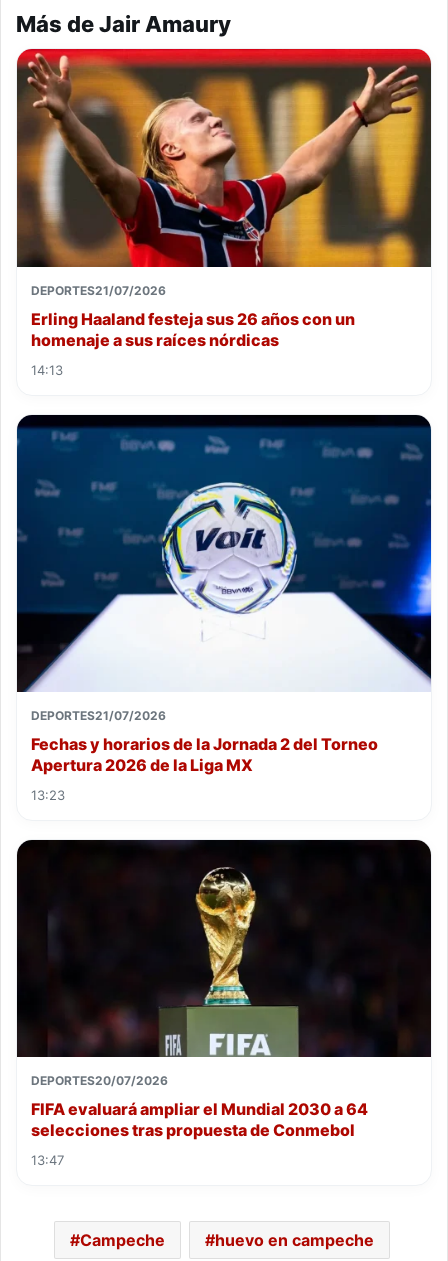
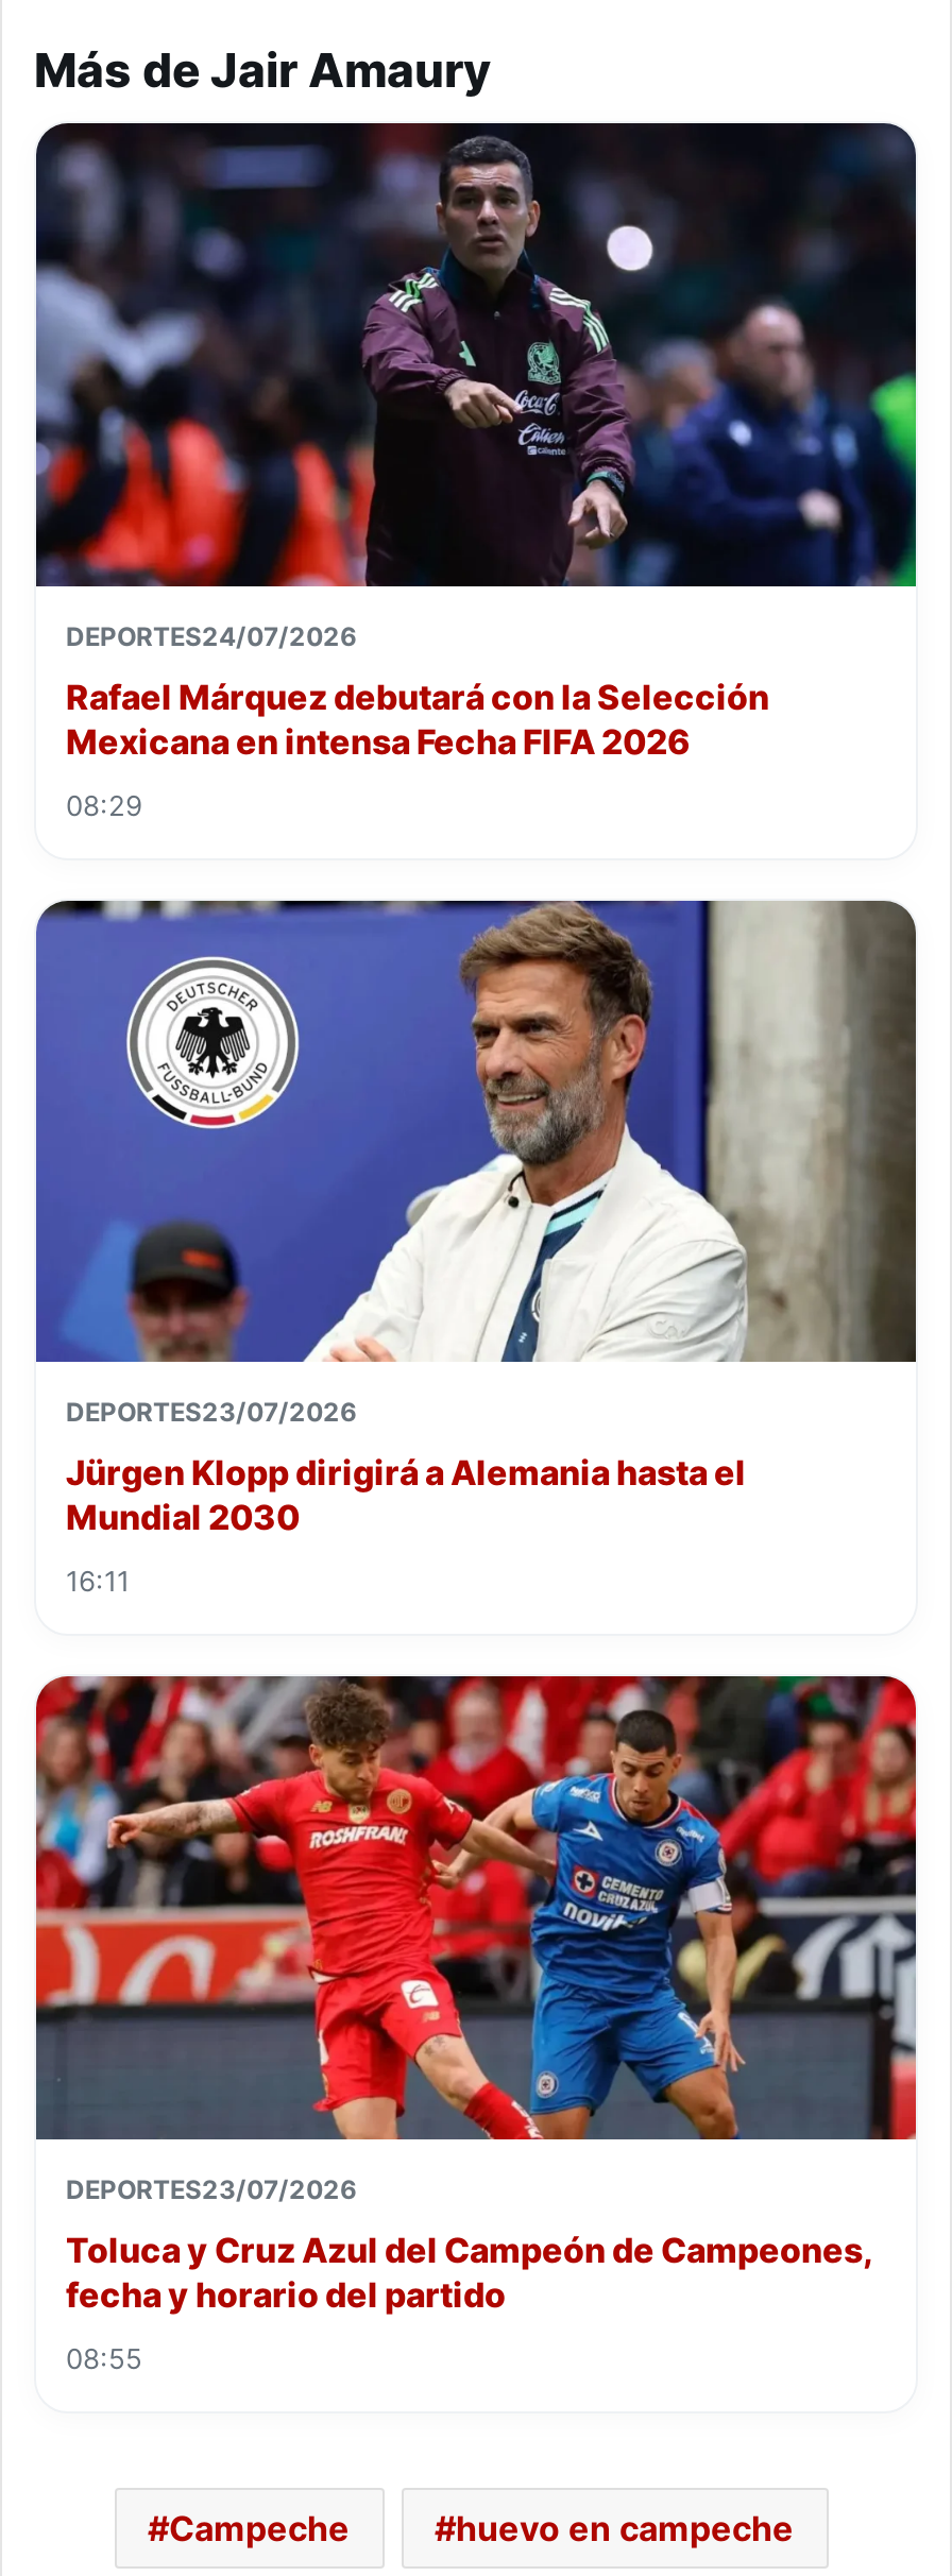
- [image]
- DEPORTES21/07/2026
+ [image]
+ DEPORTES24/07/2026

- Erling Haaland festeja sus 26 años con un
- homenaje a sus raíces nórdicas
+ Rafael Márquez debutará con la Selección
+ Mexicana en intensa Fecha FIFA 2026

- 14:13
+ 08:29

- [image]
- DEPORTES21/07/2026
+ [image]
+ DEPORTES23/07/2026

- Fechas y horarios de la Jornada 2 del Torneo
- Apertura 2026 de la Liga MX
+ Jürgen Klopp dirigirá a Alemania hasta el
+ Mundial 2030

- 13:23
+ 16:11

- [image]
- DEPORTES20/07/2026
+ [image]
+ DEPORTES23/07/2026

- FIFA evaluará ampliar el Mundial 2030 a 64
- selecciones tras propuesta de Conmebol
+ Toluca y Cruz Azul del Campeón de Campeones,
+ fecha y horario del partido

- 13:47
+ 08:55
